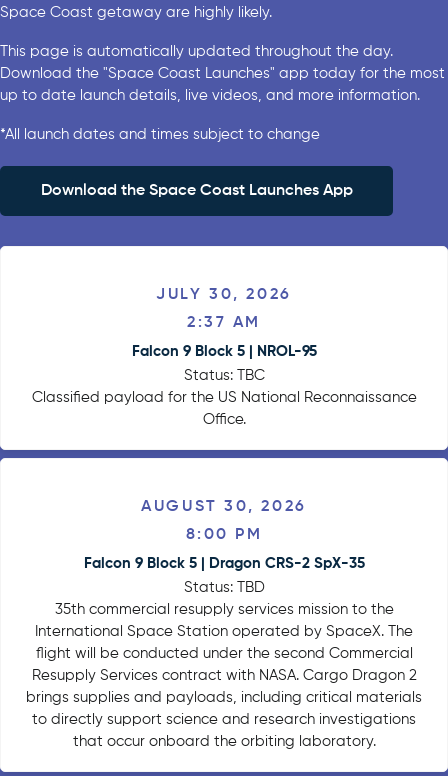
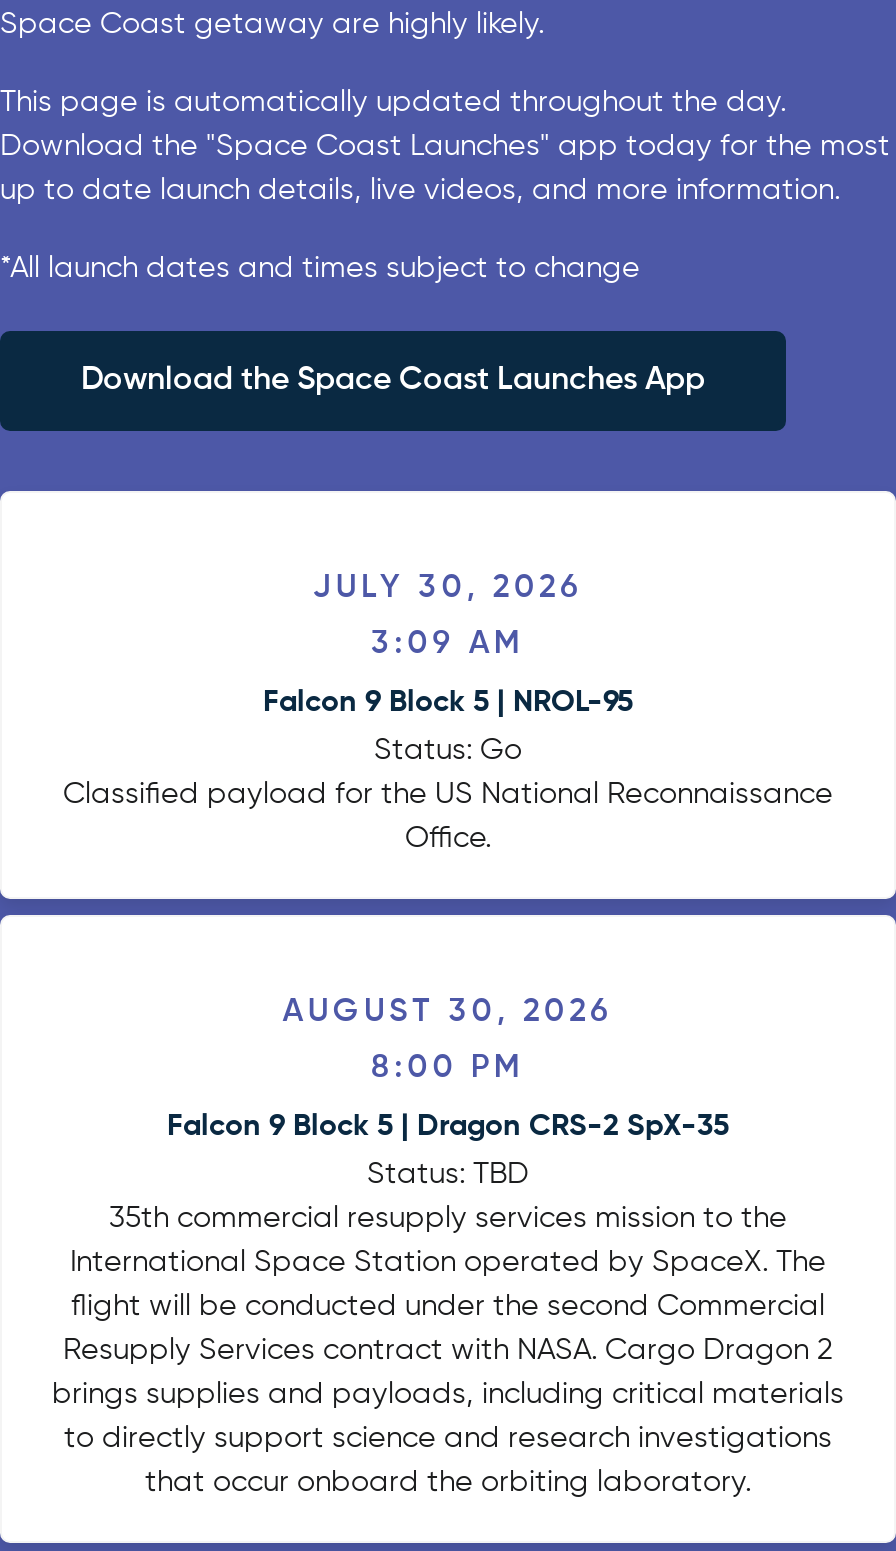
- 2:37 AM
+ 3:09 AM

- Status: TBC
+ Status: Go
